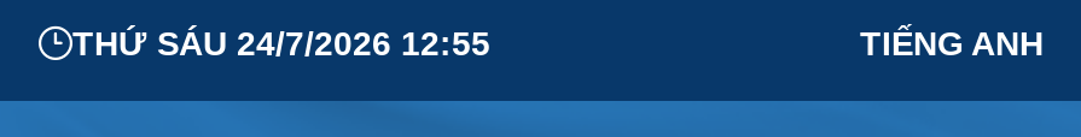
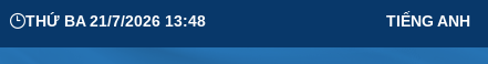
- THỨ SÁU 24/7/2026 12:55
+ THỨ BA 21/7/2026 13:48
